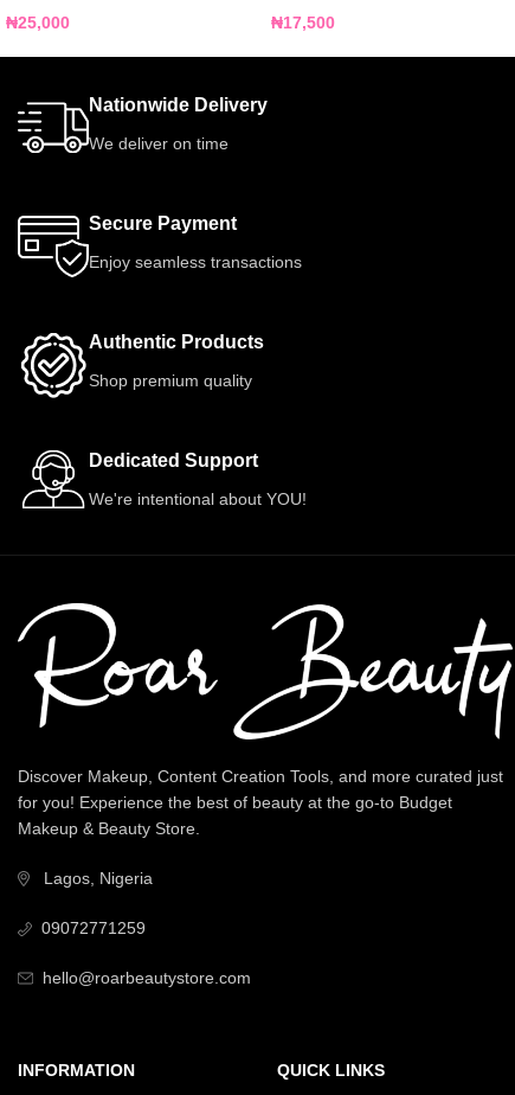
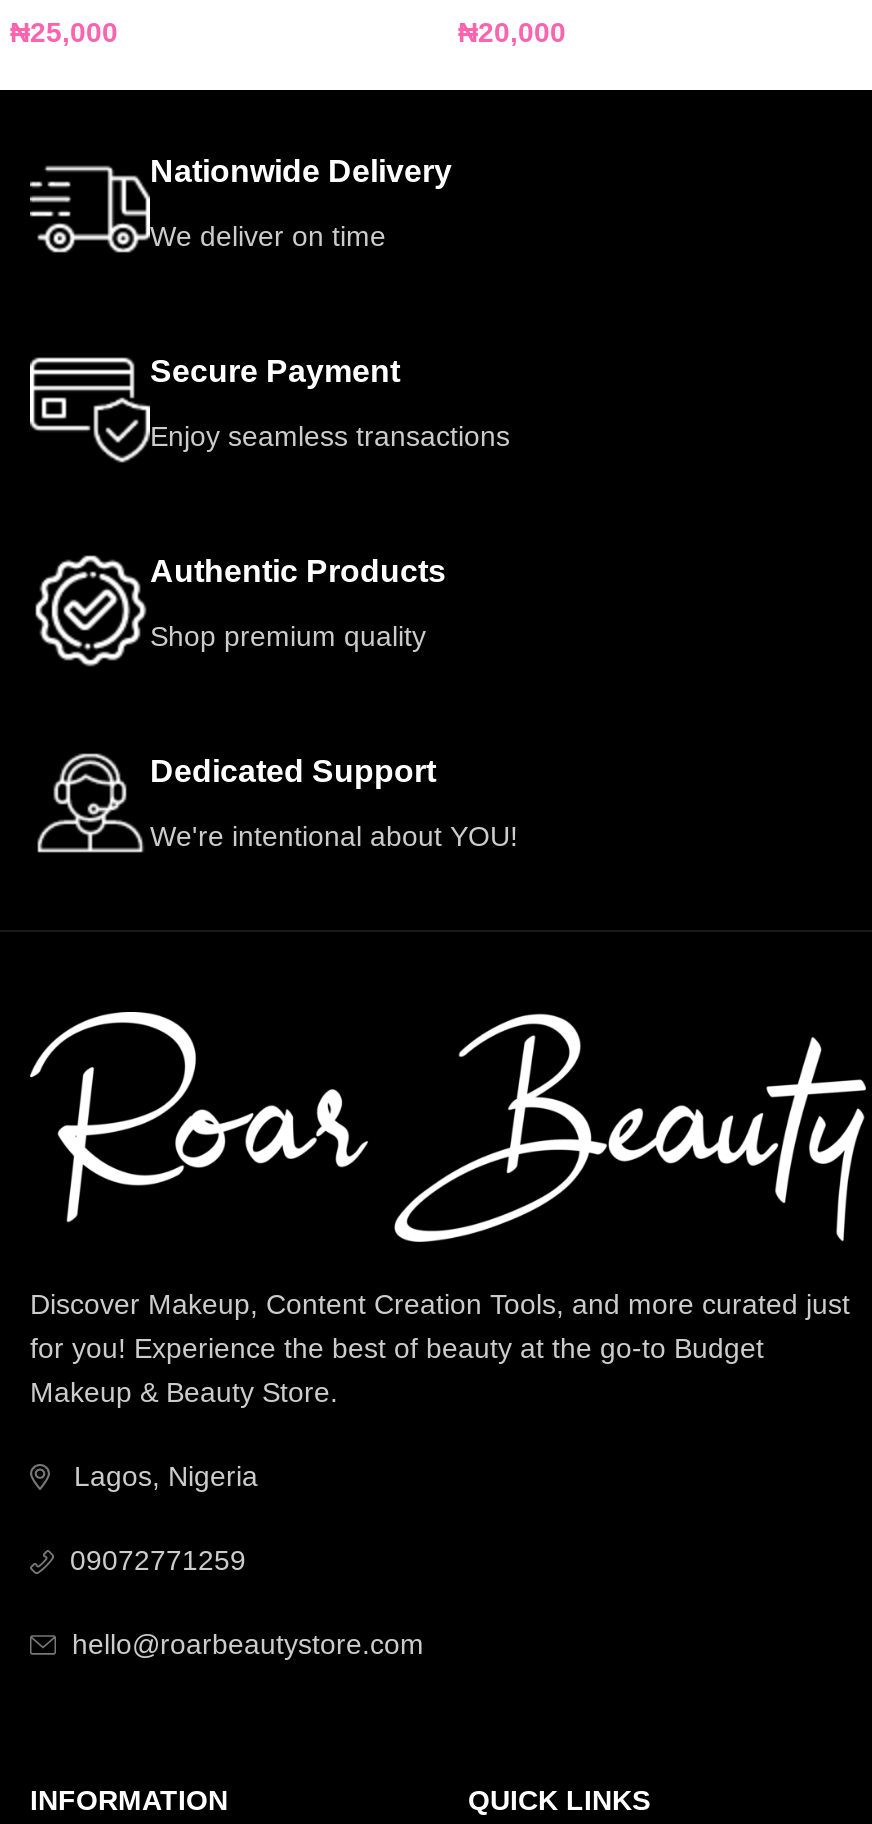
- ₦17,500
+ ₦20,000
